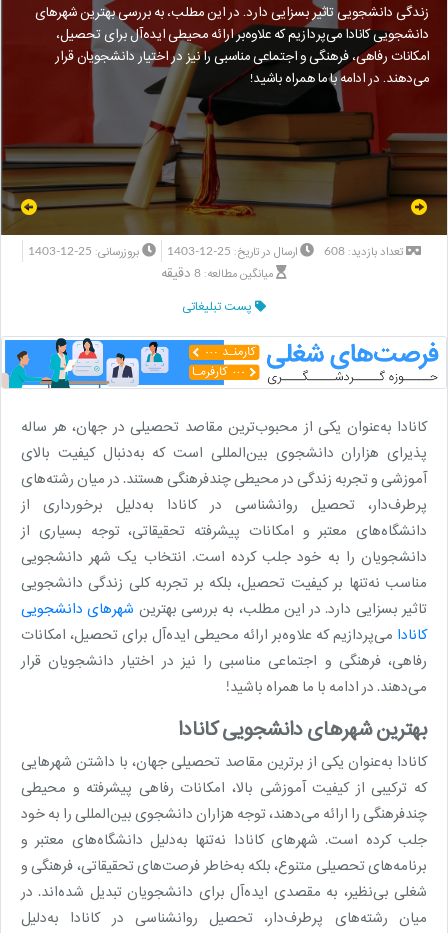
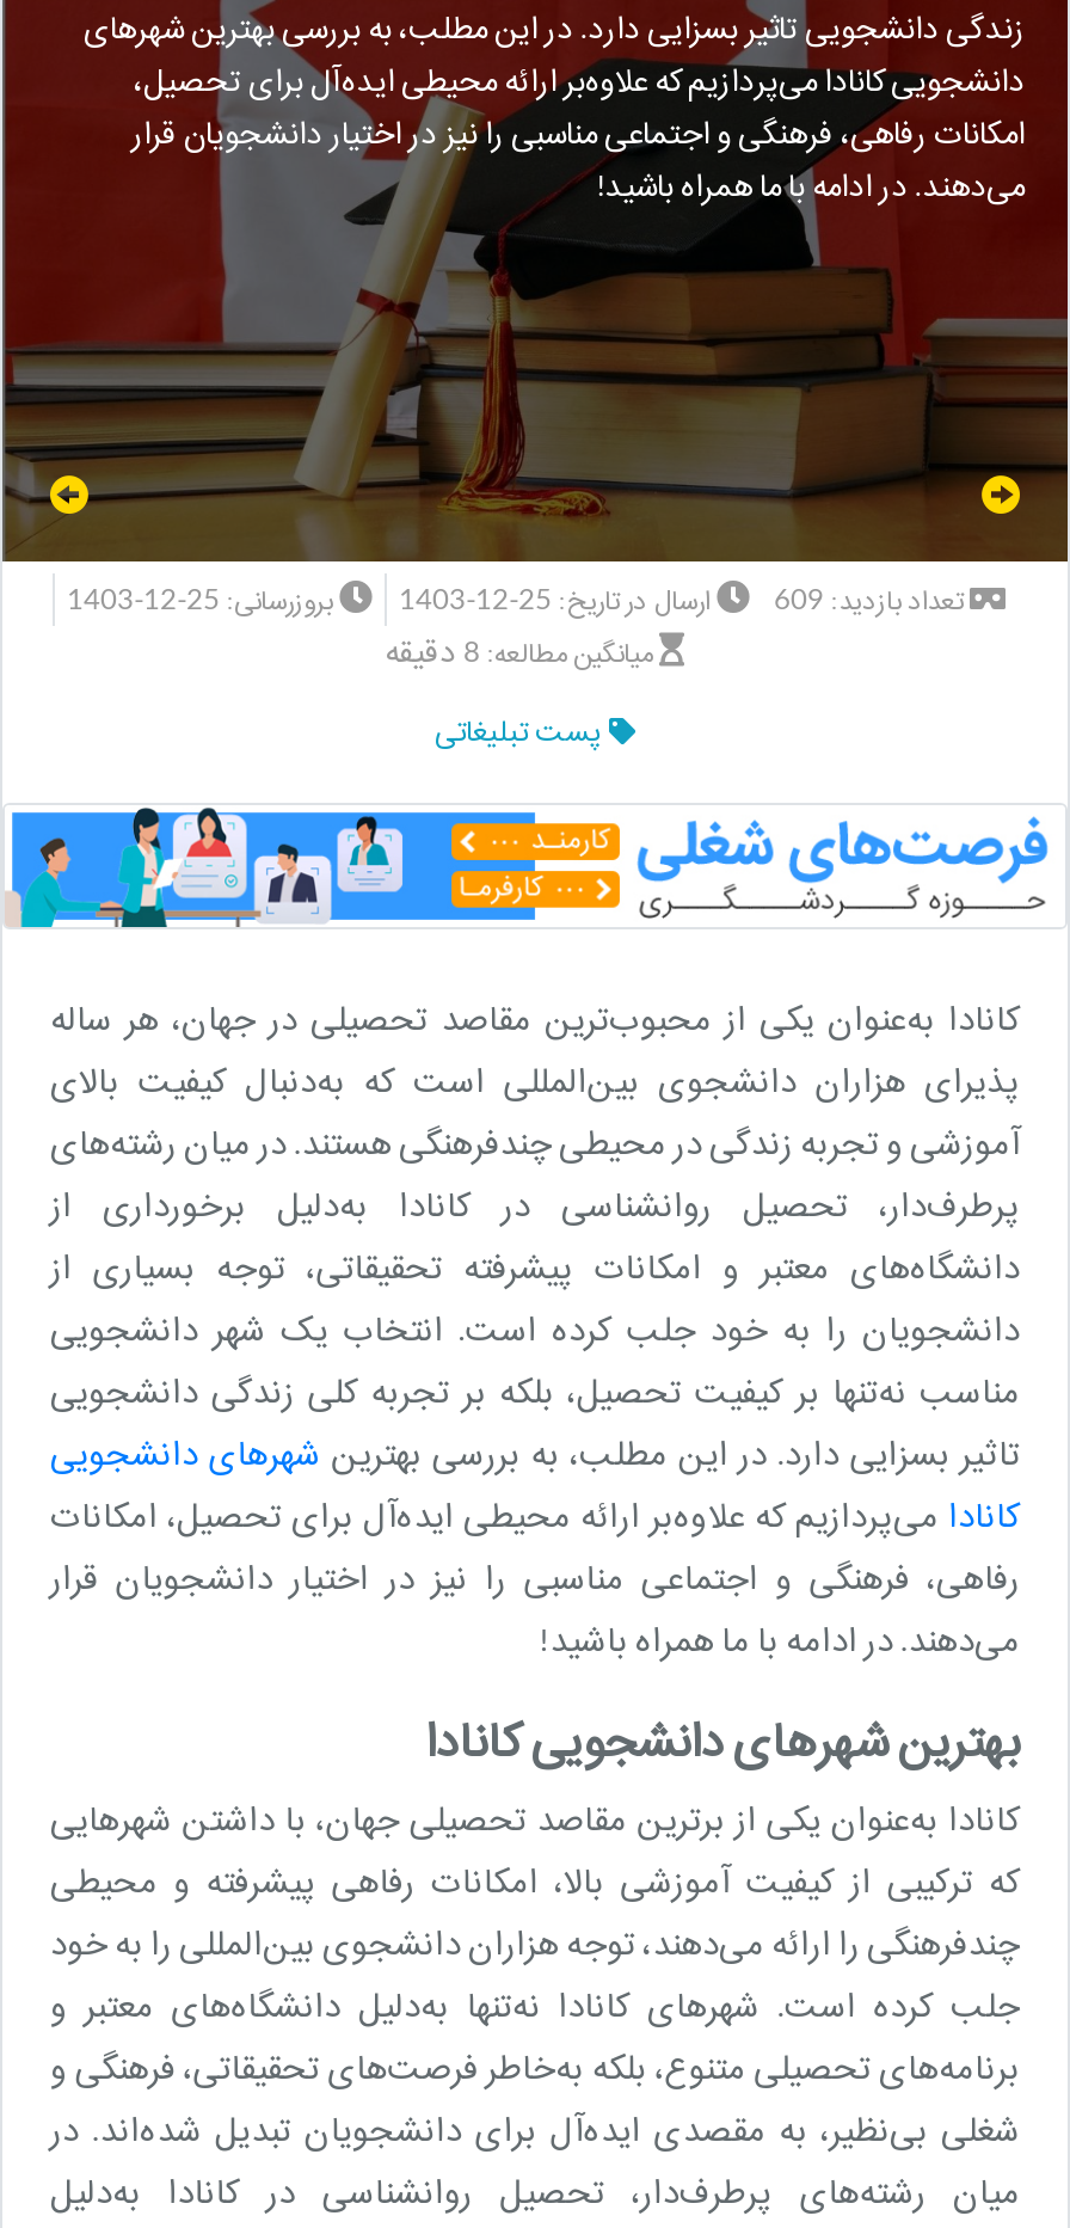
- تعداد بازدید: 608
+ تعداد بازدید: 609
